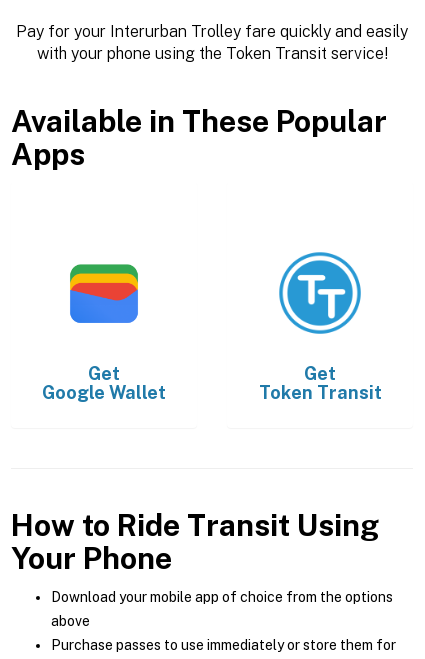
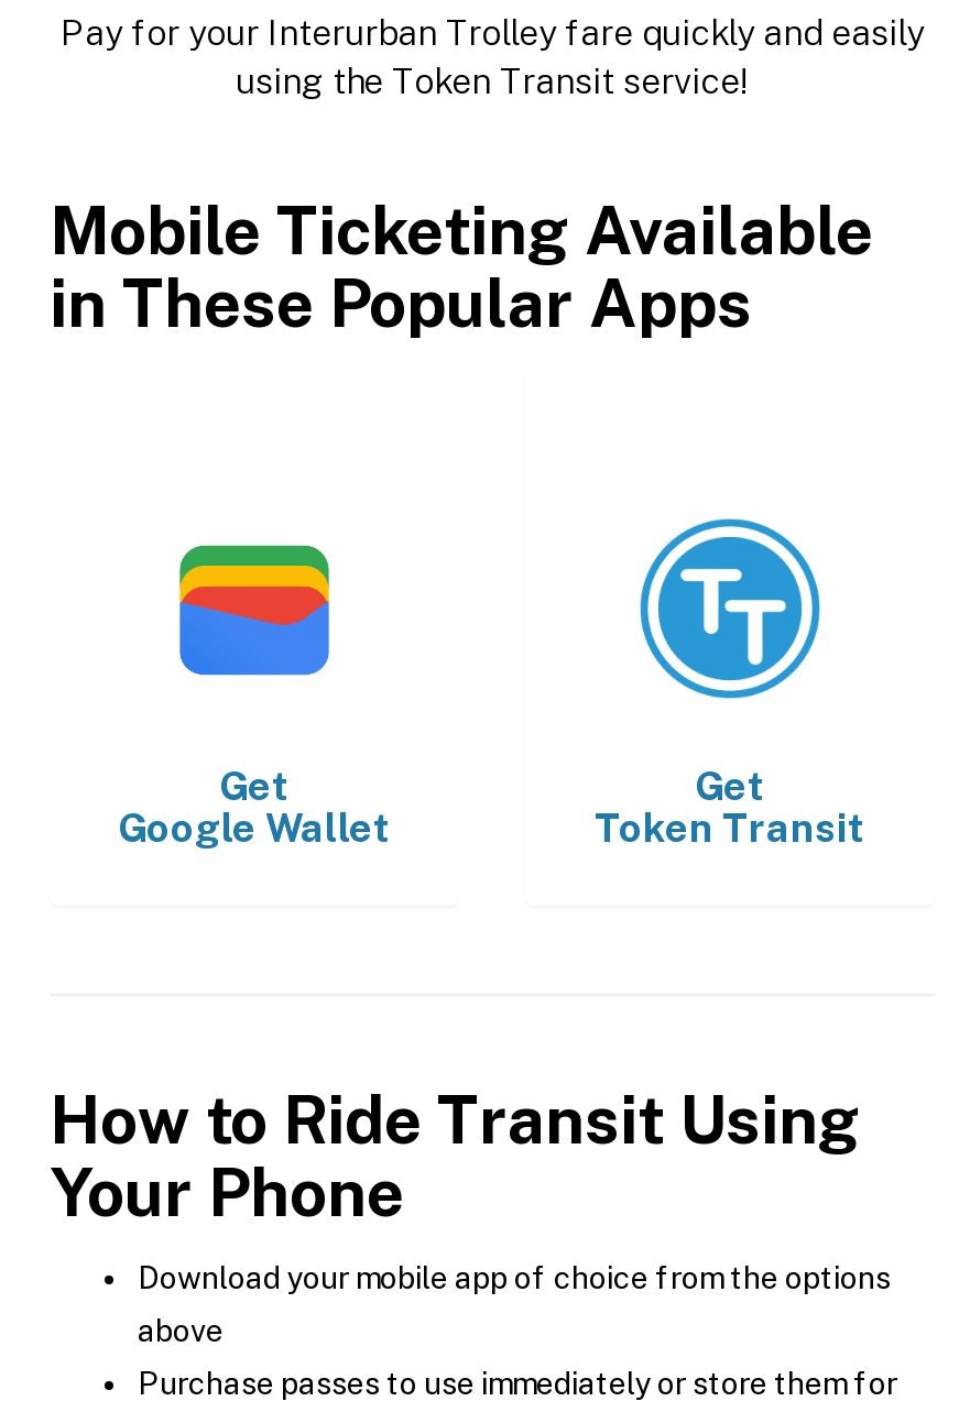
- with your phone using the Token Transit service!
+ using the Token Transit service!

- Available in These Popular
- Apps
+ Mobile Ticketing Available
+ in These Popular Apps
